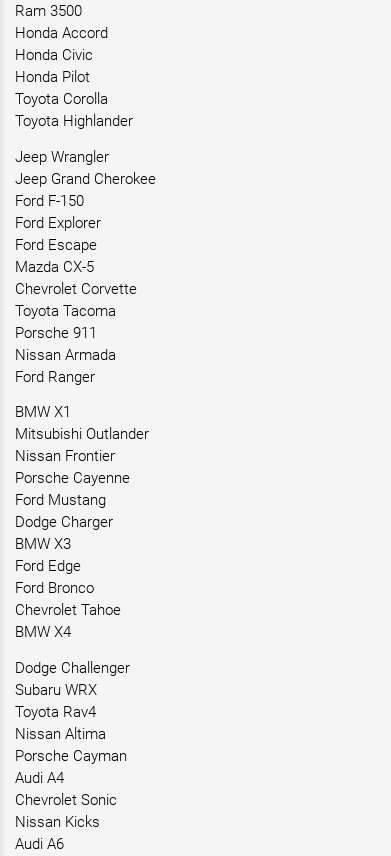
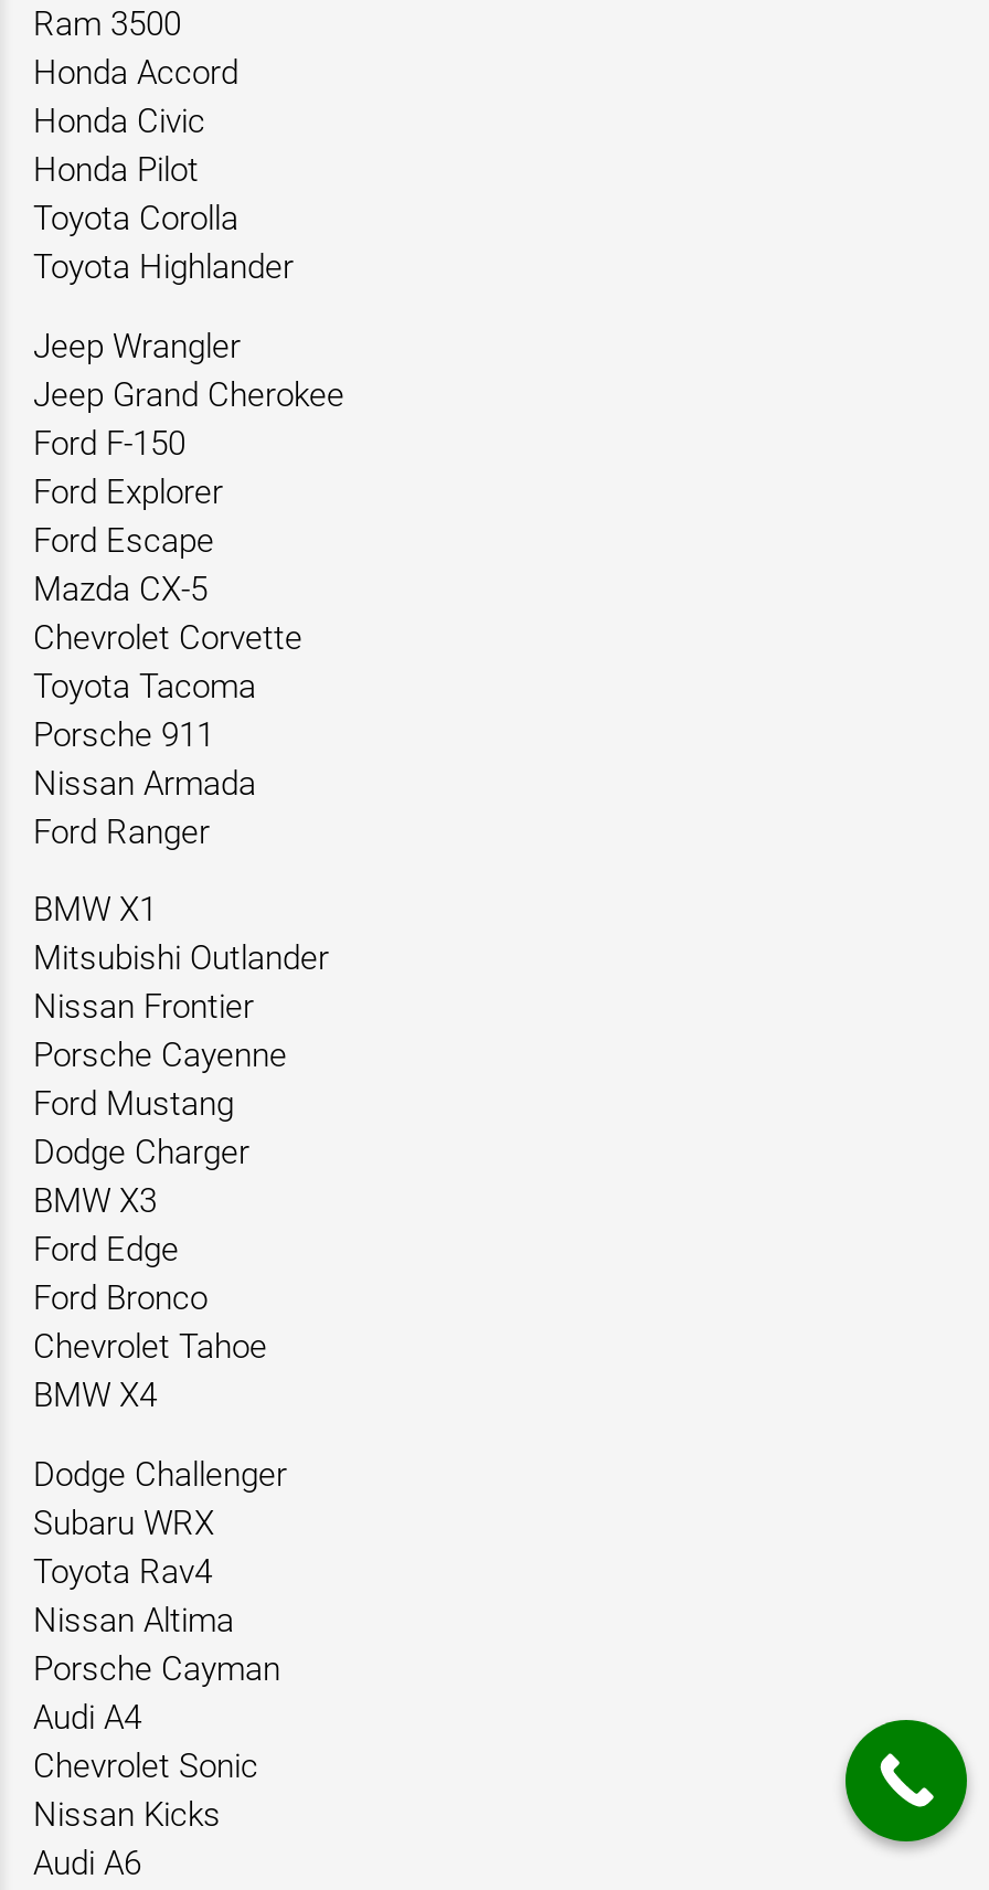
+ [image]
